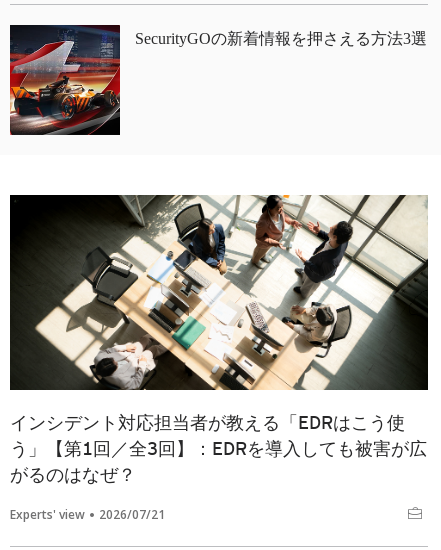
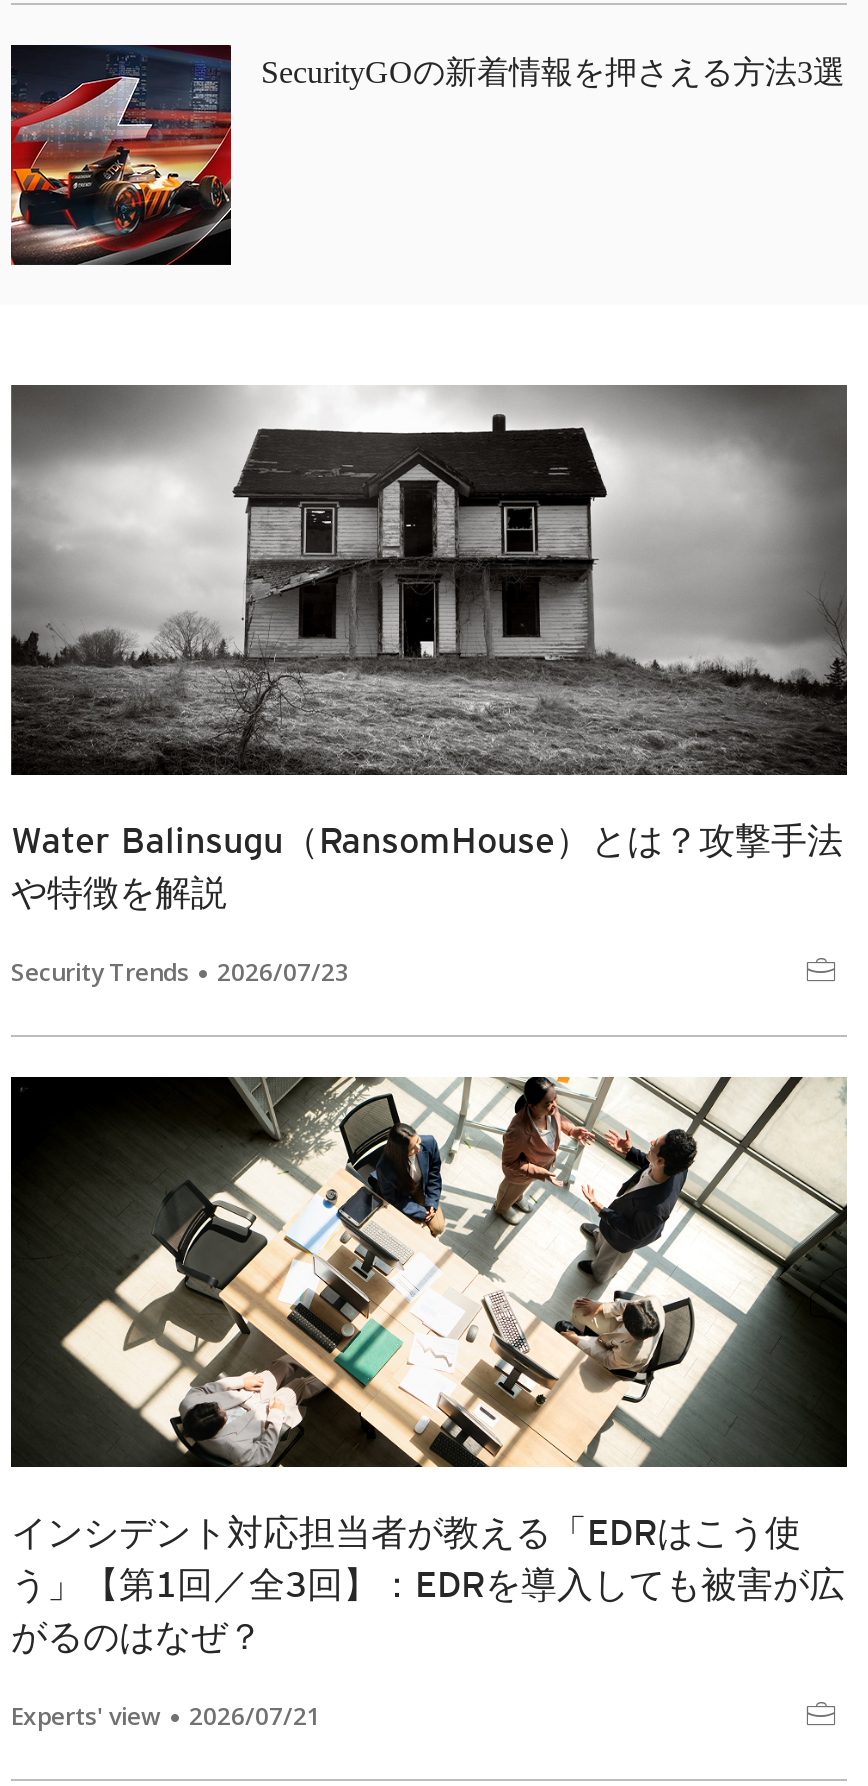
+ [image]
+ Water Balinsugu（RansomHouse）とは？攻撃手法
+ や特徴を解説
+ Security Trends
+ 2026/07/23
